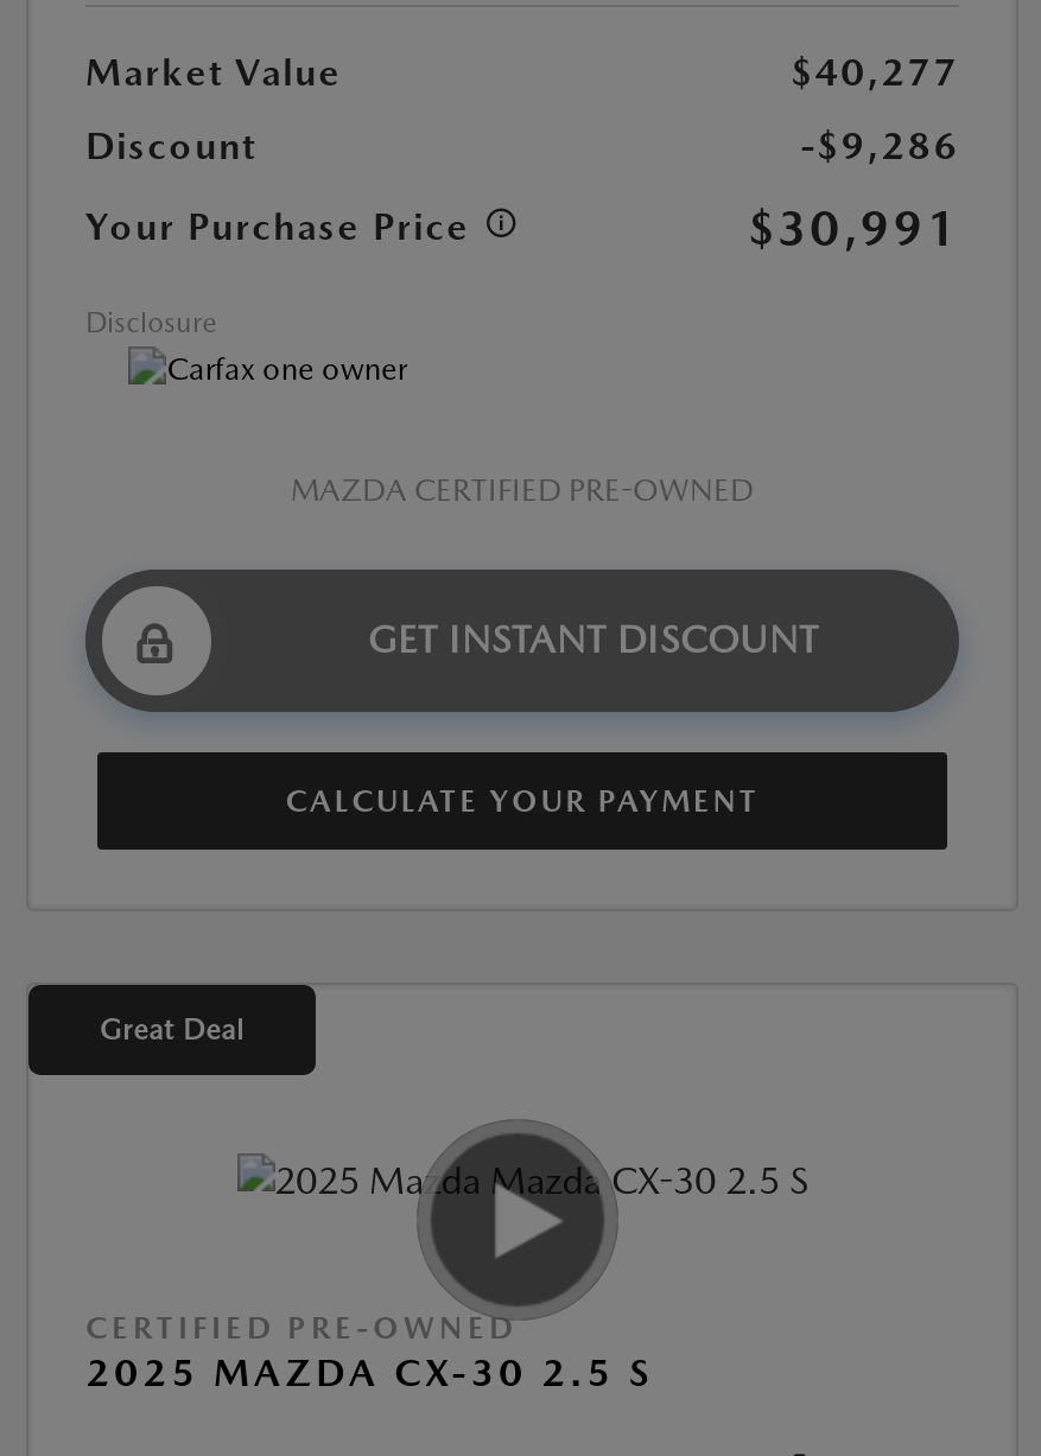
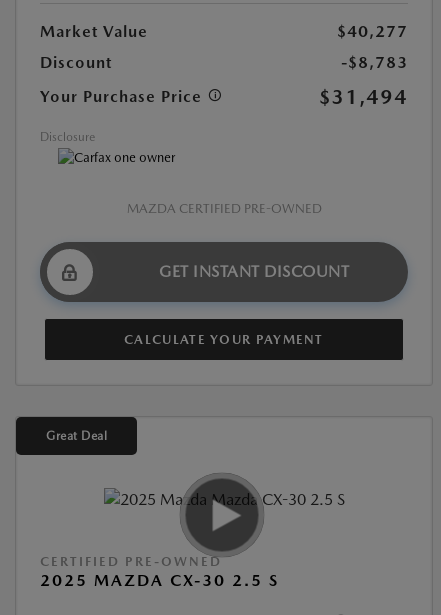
- -$9,286
+ -$8,783

- $30,991
+ $31,494
